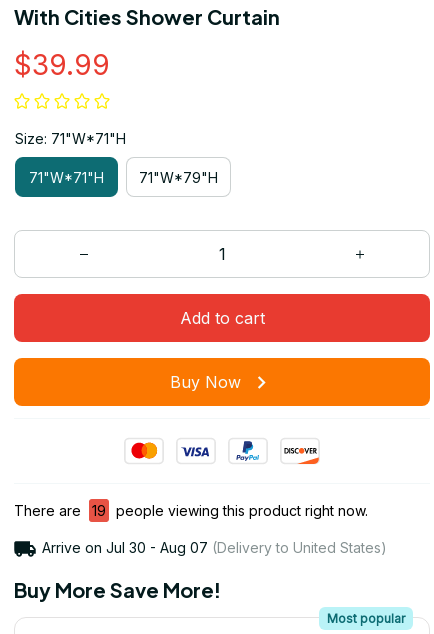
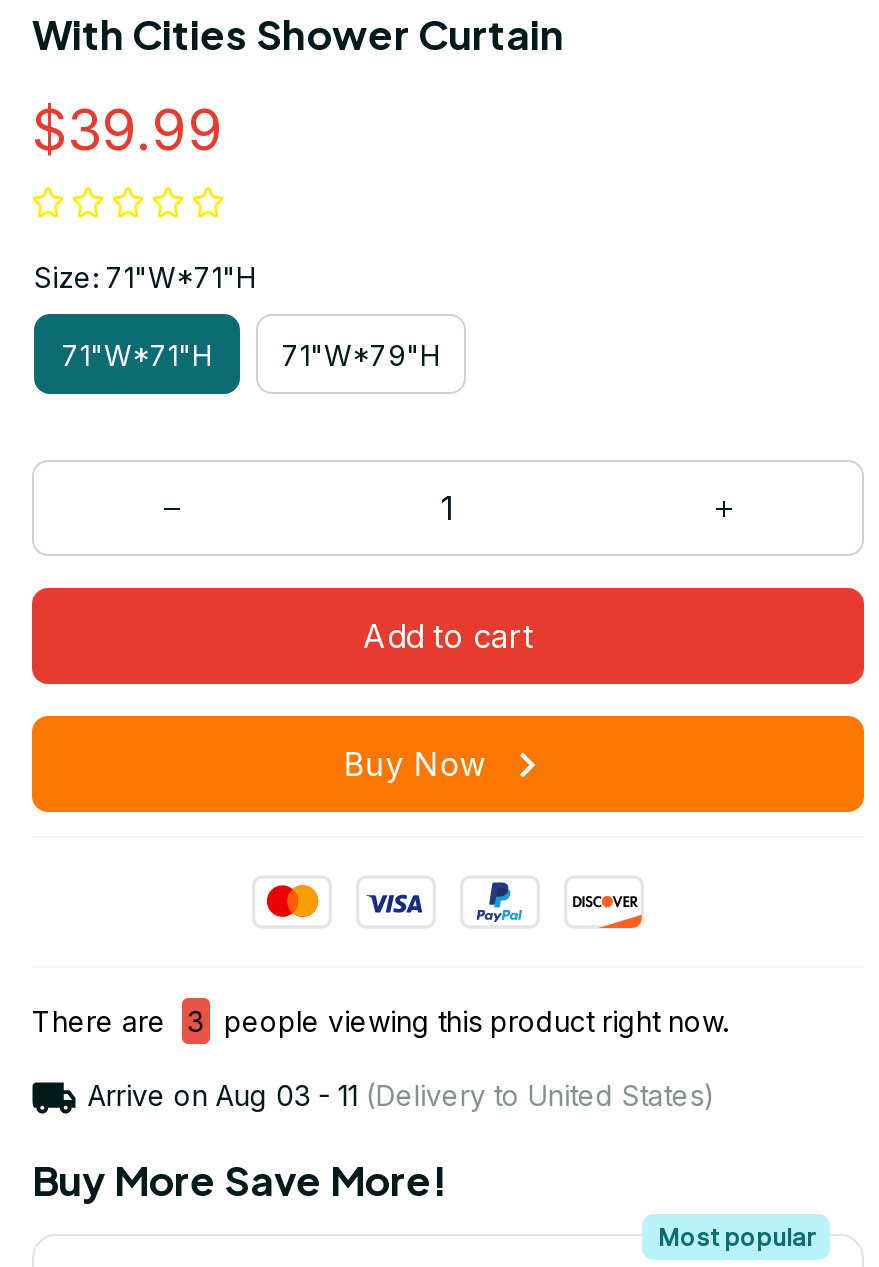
- There are 19 people viewing this product right now.
+ There are 3 people viewing this product right now.

- Arrive on Jul 30 - Aug 07 (Delivery to United States)
+ Arrive on Aug 03 - 11 (Delivery to United States)
